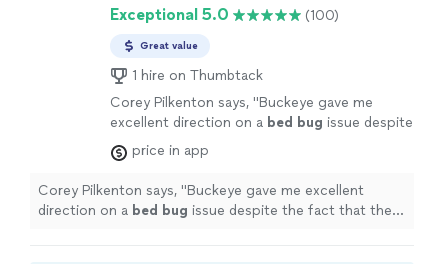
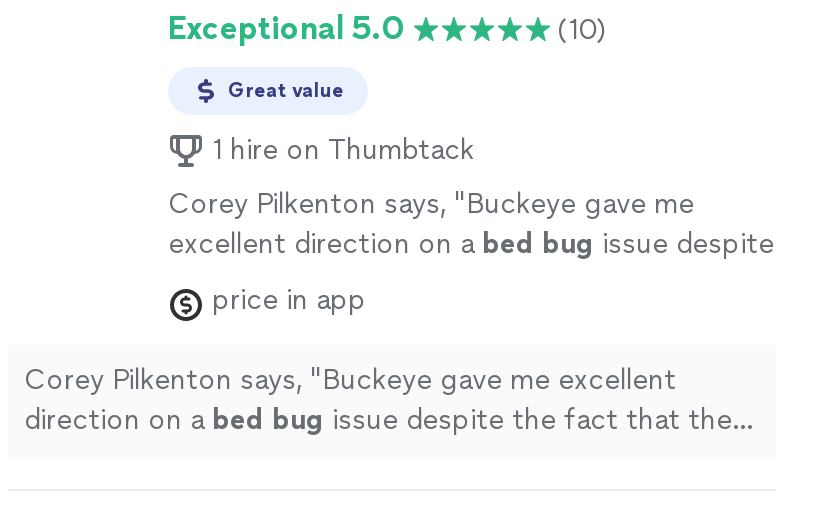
- (100)
+ (10)
